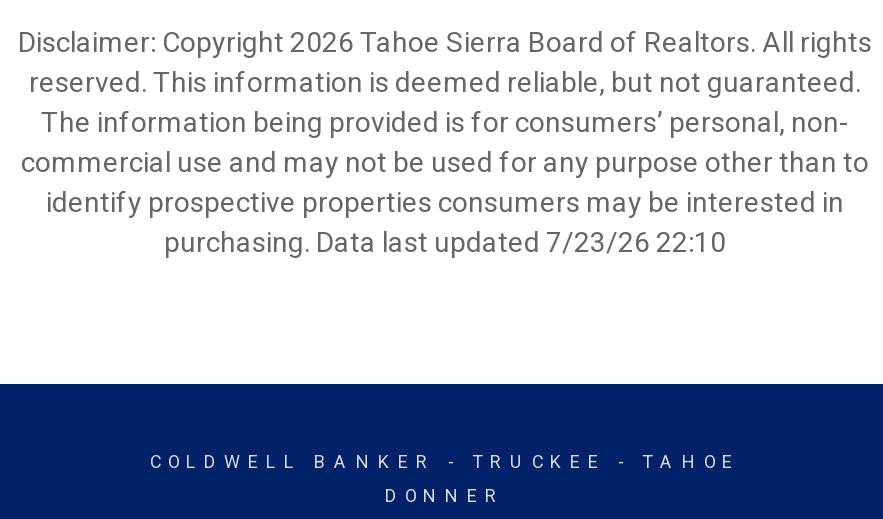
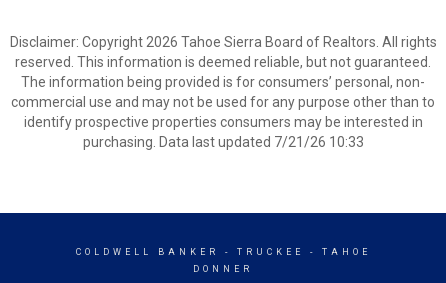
- purchasing. Data last updated 7/23/26 22:10
+ purchasing. Data last updated 7/21/26 10:33
